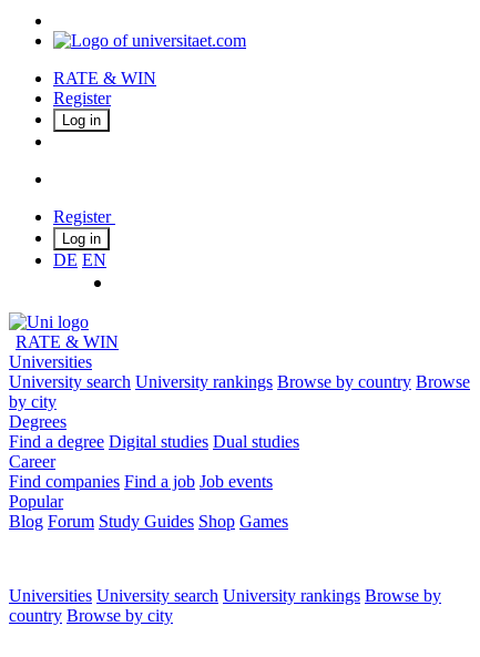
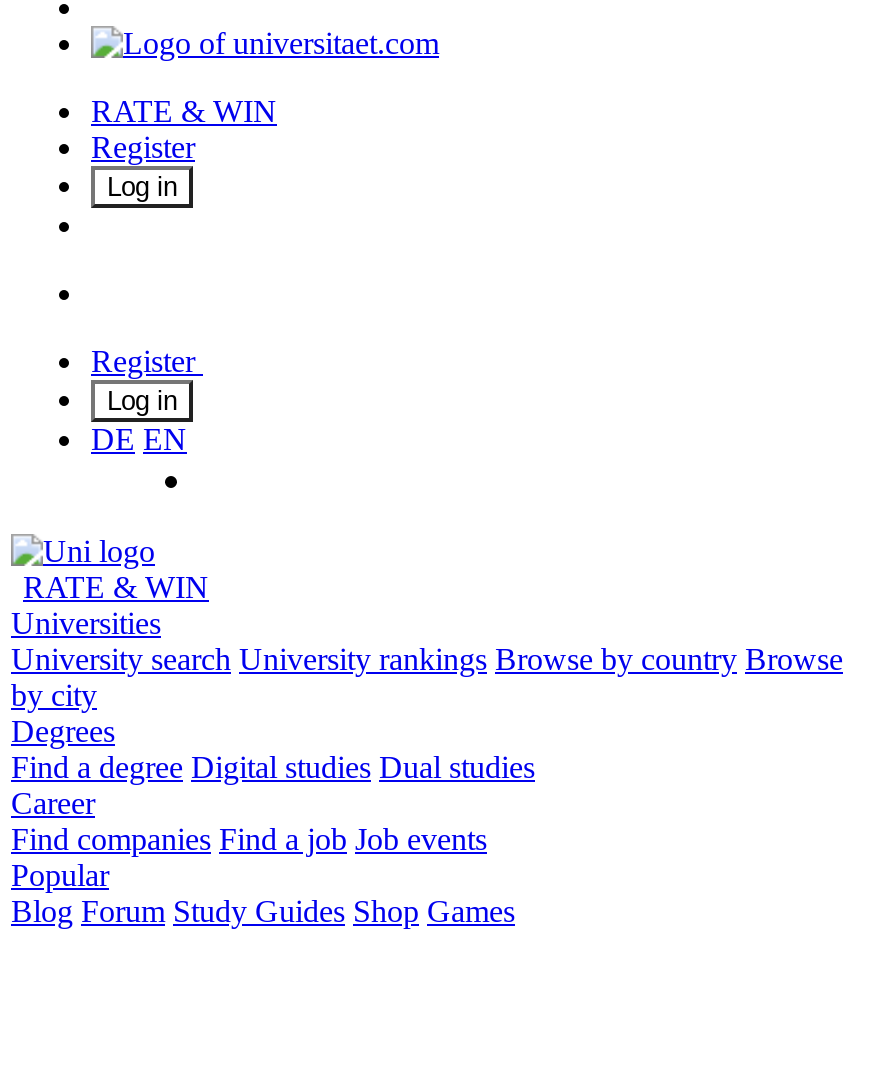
- Universities University search University rankings Browse by
- country Browse by city
